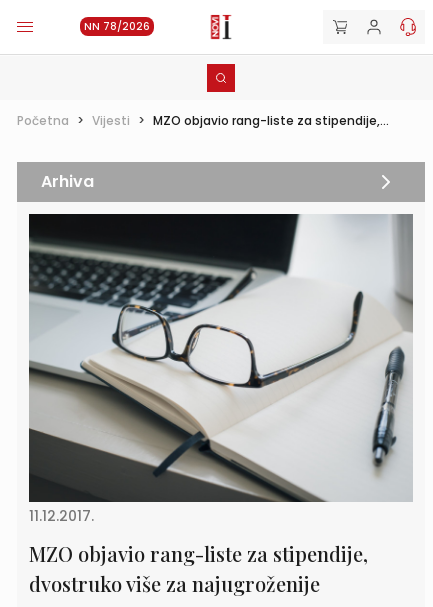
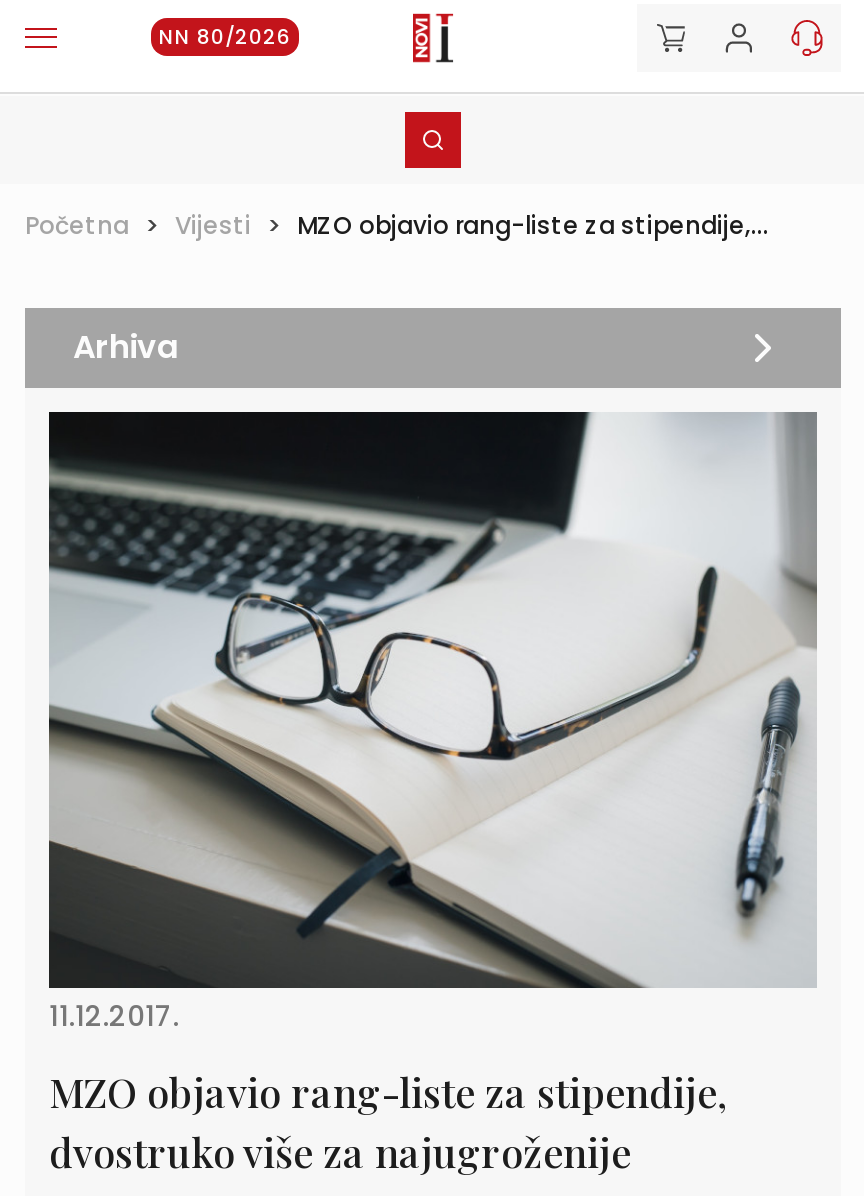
- NN 78/2026
+ NN 80/2026
